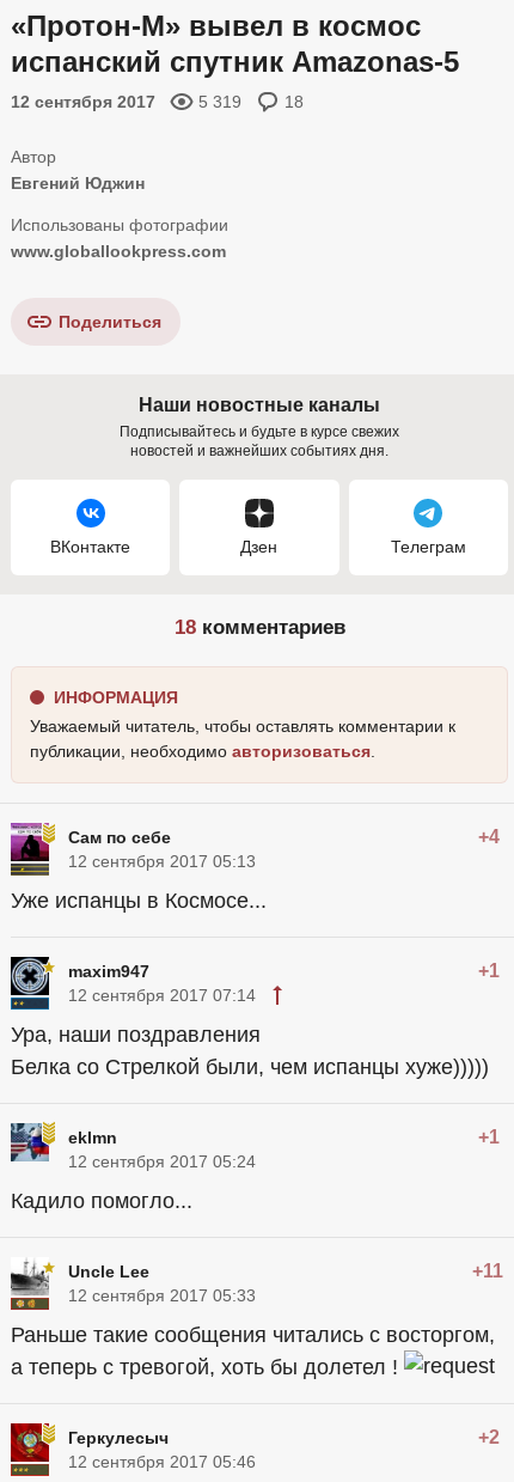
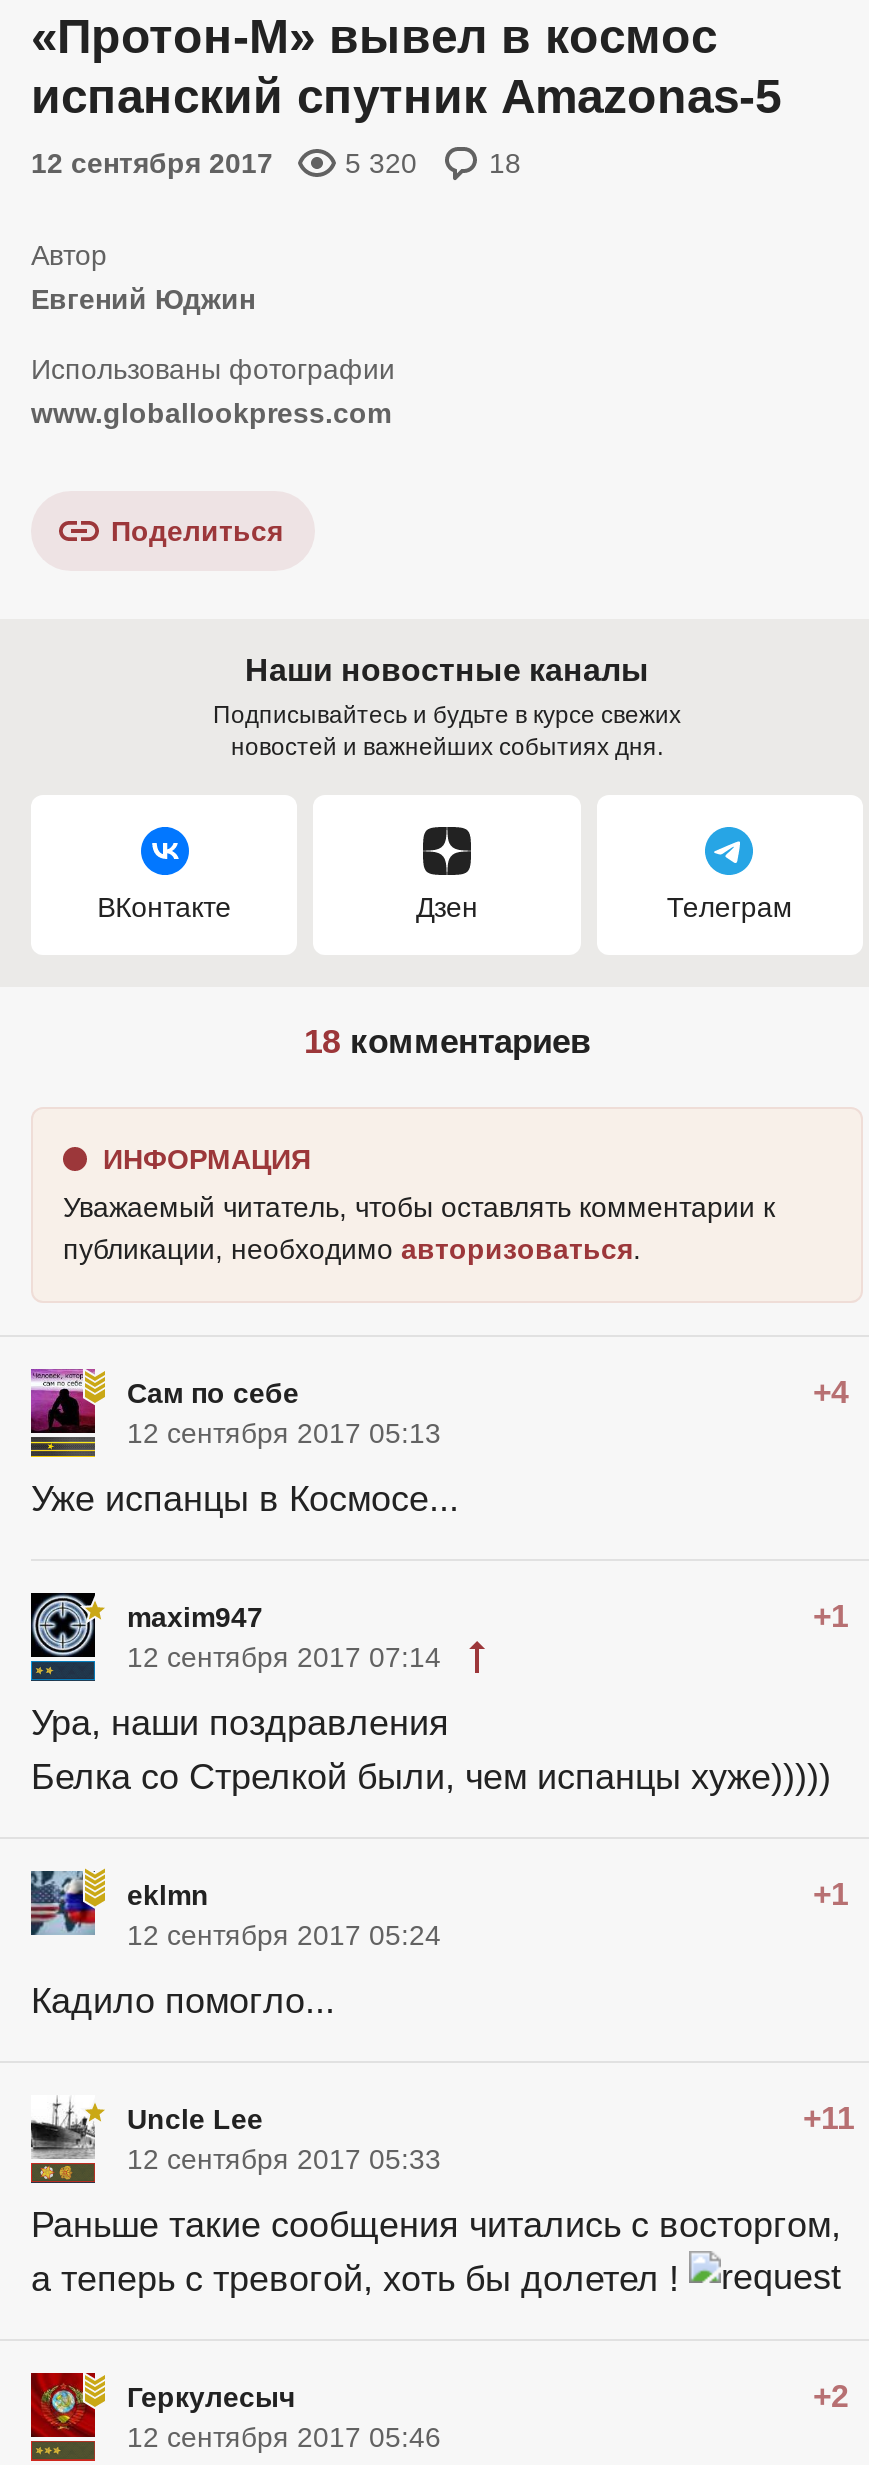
- 5 319
+ 5 320
